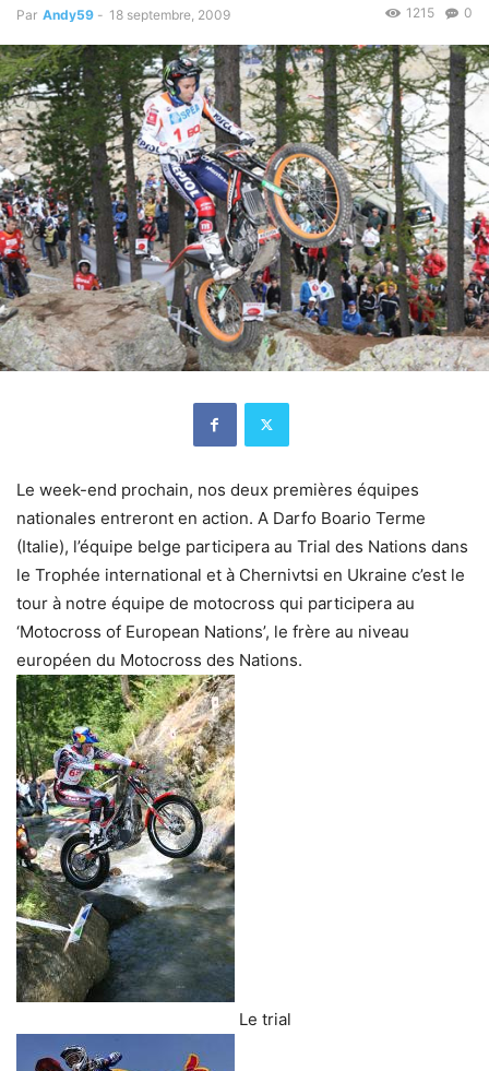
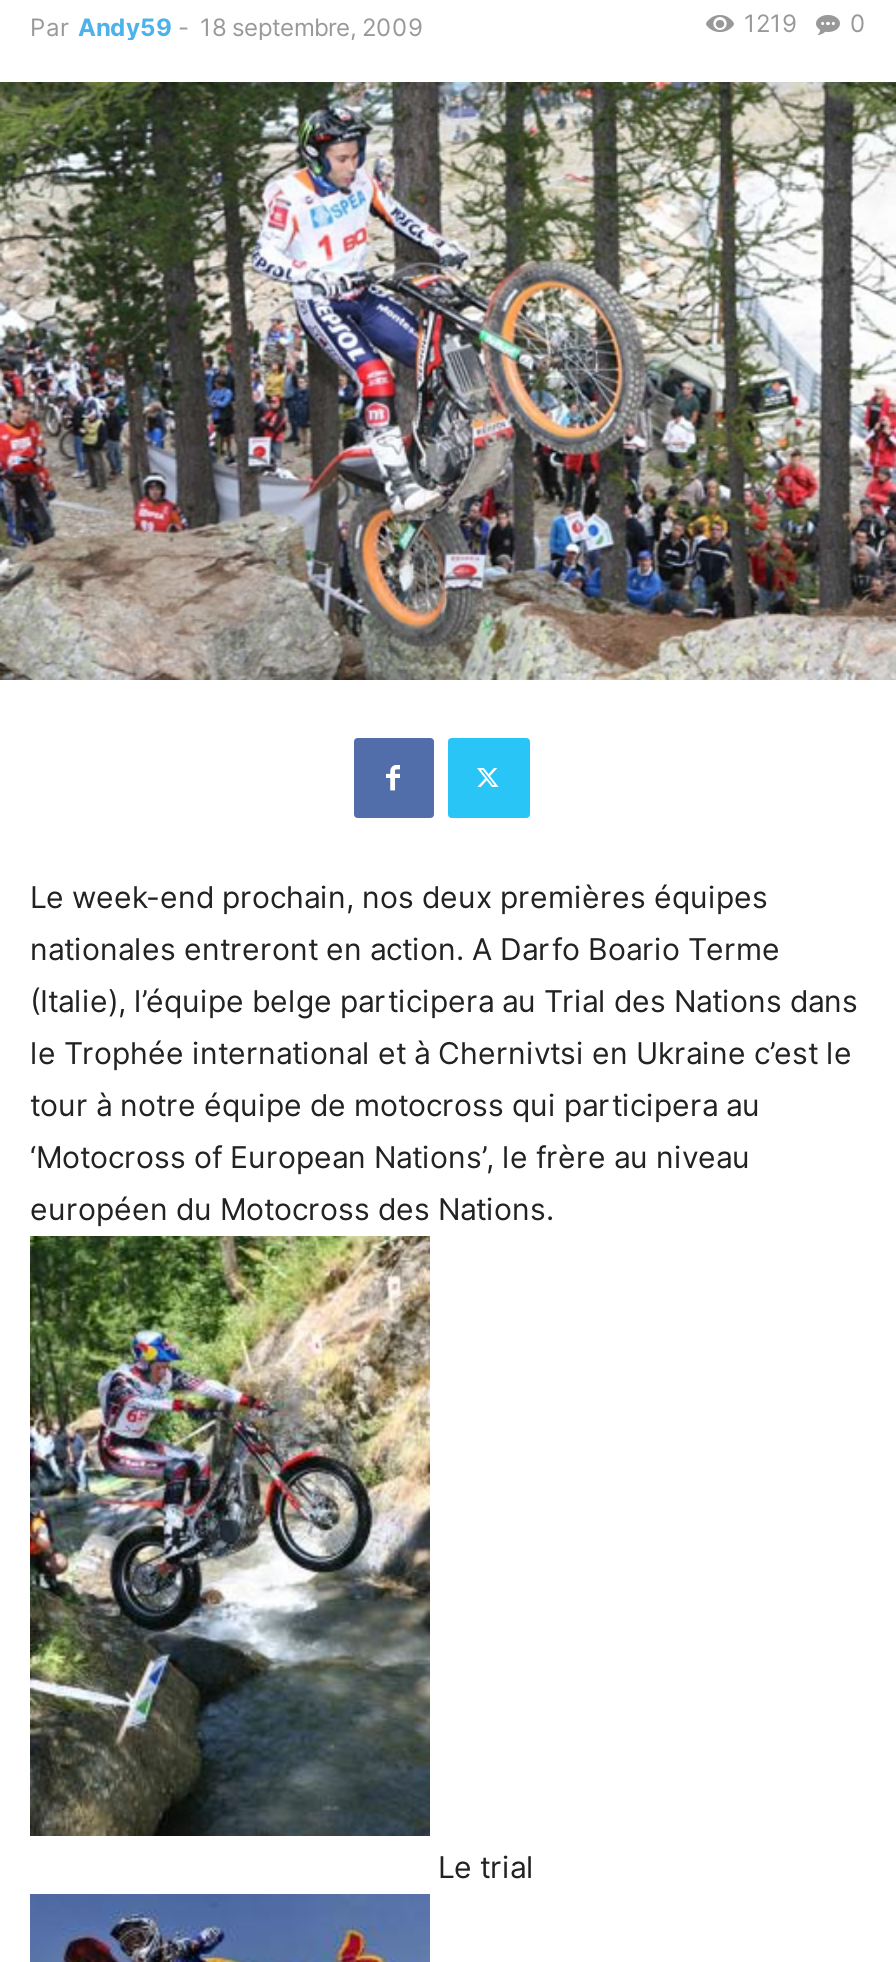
- 1215 0
+ 1219 0
